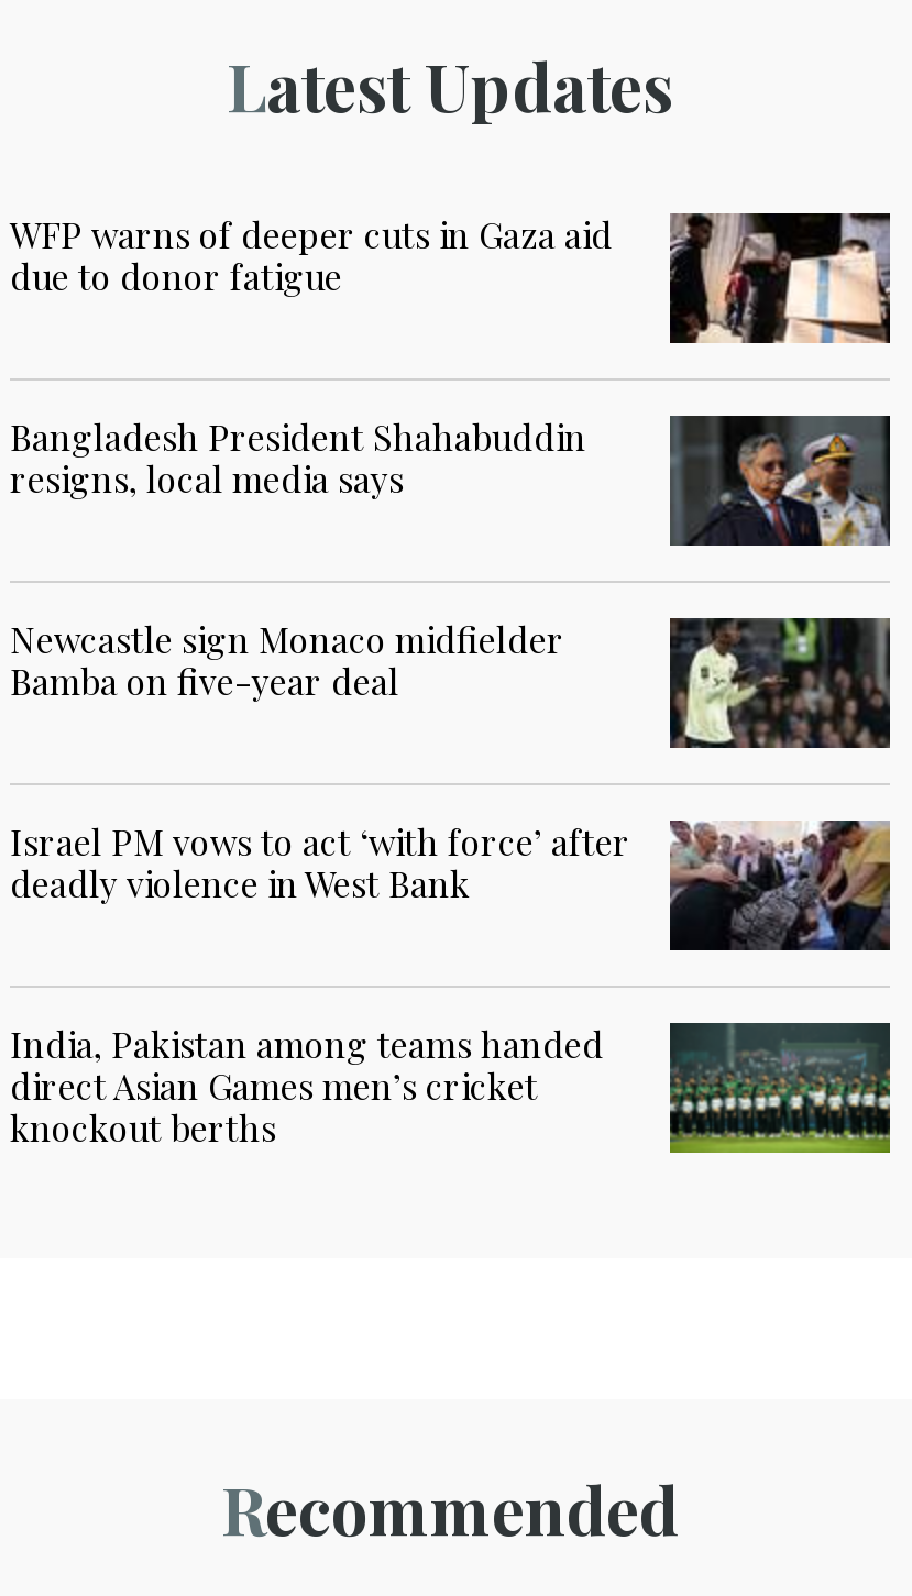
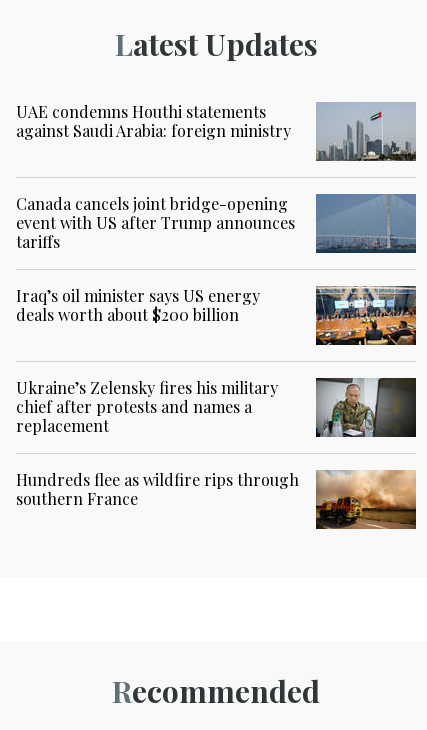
- [image]
- WFP warns of deeper cuts in Gaza aid
- due to donor fatigue
+ [image]
+ UAE condemns Houthi statements
+ against Saudi Arabia: foreign ministry

- [image]
- Bangladesh President Shahabuddin
- resigns, local media says
+ [image]
+ Canada cancels joint bridge-opening
+ event with US after Trump announces
+ tariffs

- Newcastle sign Monaco midfielder
- Bamba on five-year deal
+ Iraq’s oil minister says US energy
+ deals worth about $200 billion

- [image]
+ [image]

- [image]
- Israel PM vows to act ‘with force’ after
- deadly violence in West Bank
+ [image]
+ Ukraine’s Zelensky fires his military
+ chief after protests and names a
+ replacement

- [image]
- India, Pakistan among teams handed
- direct Asian Games men’s cricket
- knockout berths
+ [image]
+ Hundreds flee as wildfire rips through
+ southern France
